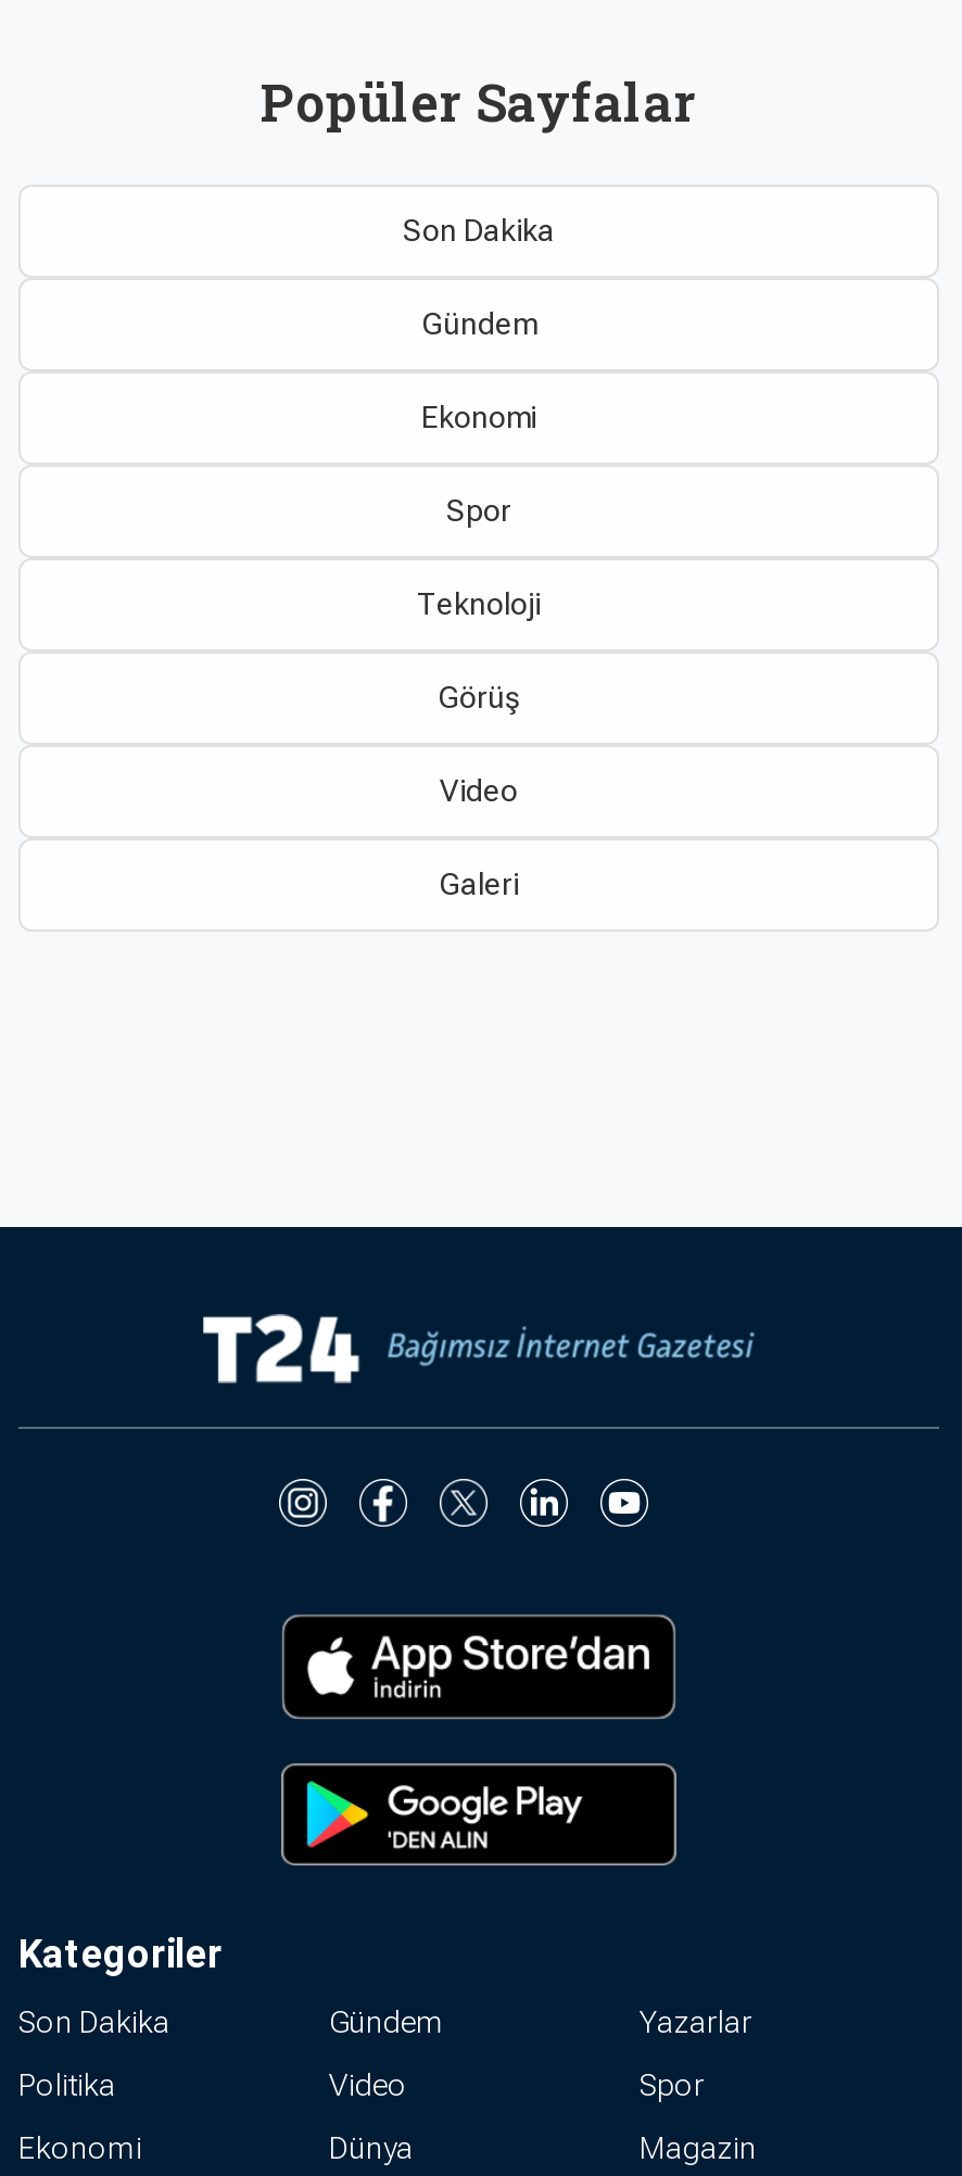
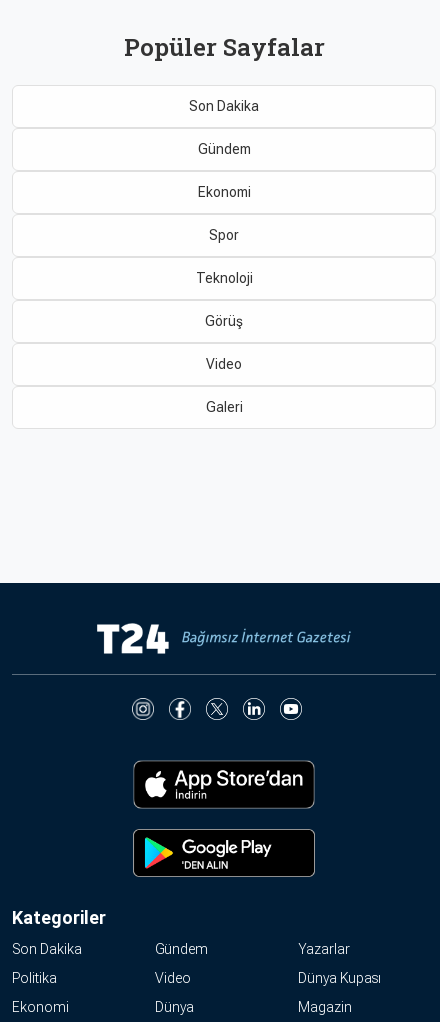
- Spor
+ Dünya Kupası
